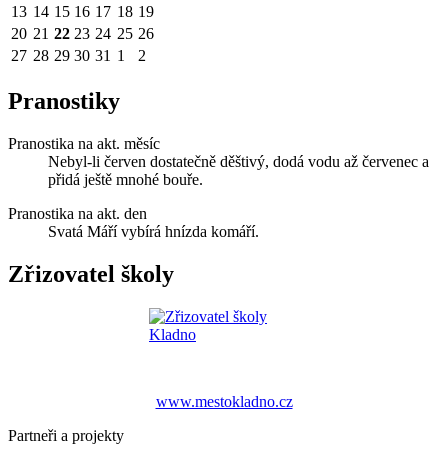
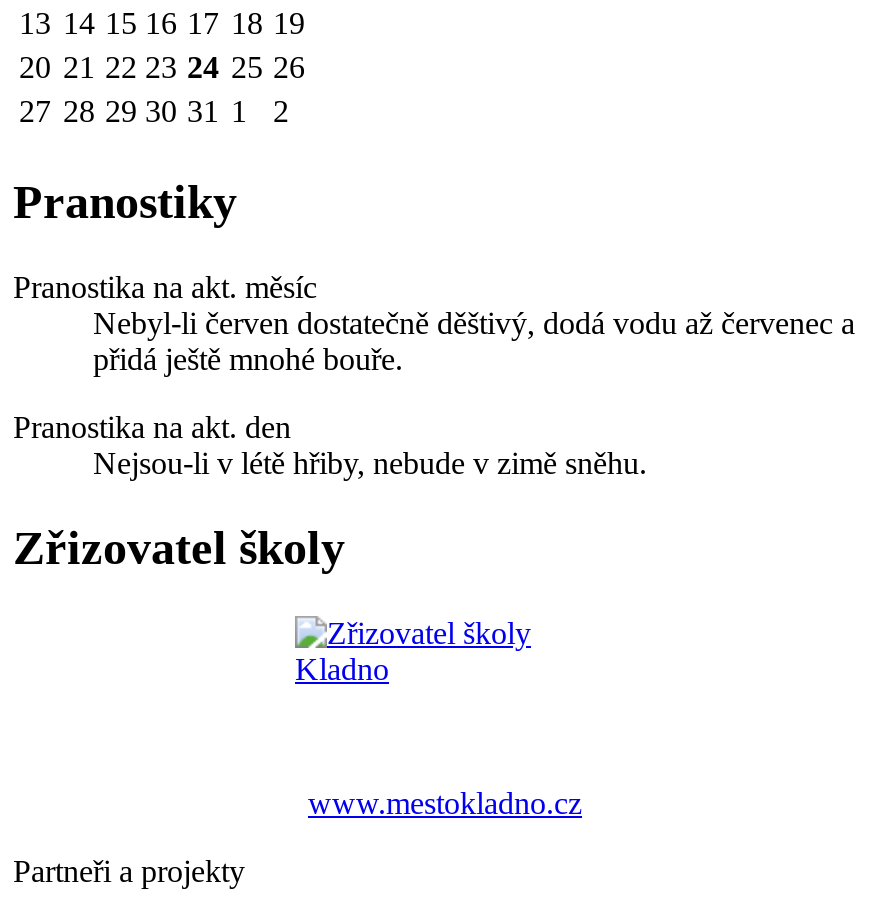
- Svatá Máří vybírá hnízda komáří.
+ Nejsou-li v létě hřiby, nebude v zimě sněhu.
